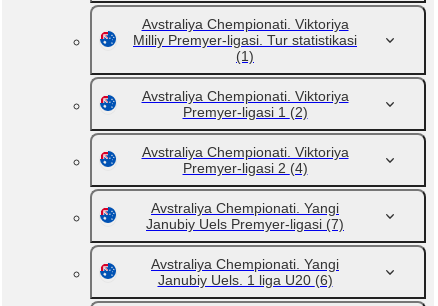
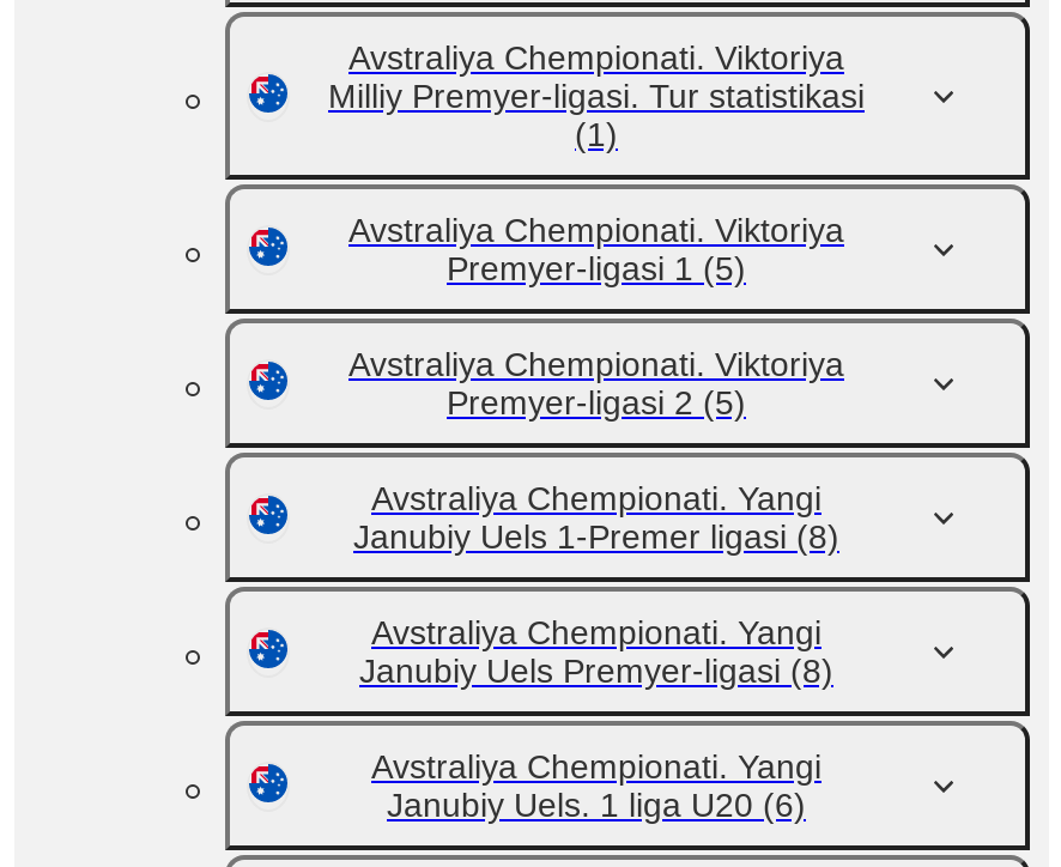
- Premyer-ligasi 1 (2)
+ Premyer-ligasi 1 (5)

- Premyer-ligasi 2 (4)
+ Premyer-ligasi 2 (5)

- Janubiy Uels Premyer-ligasi (7)
+ Janubiy Uels 1-Premer ligasi (8)
+ Avstraliya Chempionati. Yangi
+ Janubiy Uels Premyer-ligasi (8)
